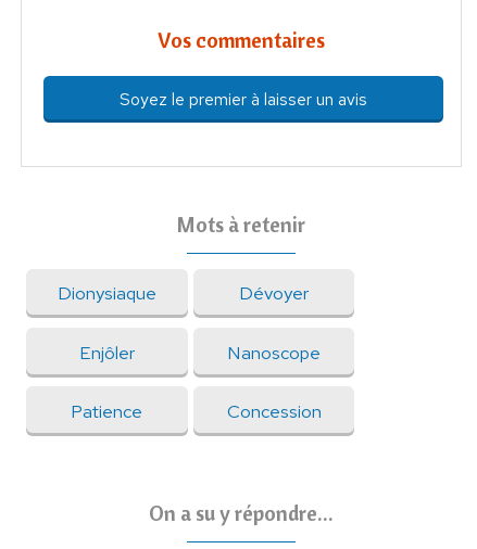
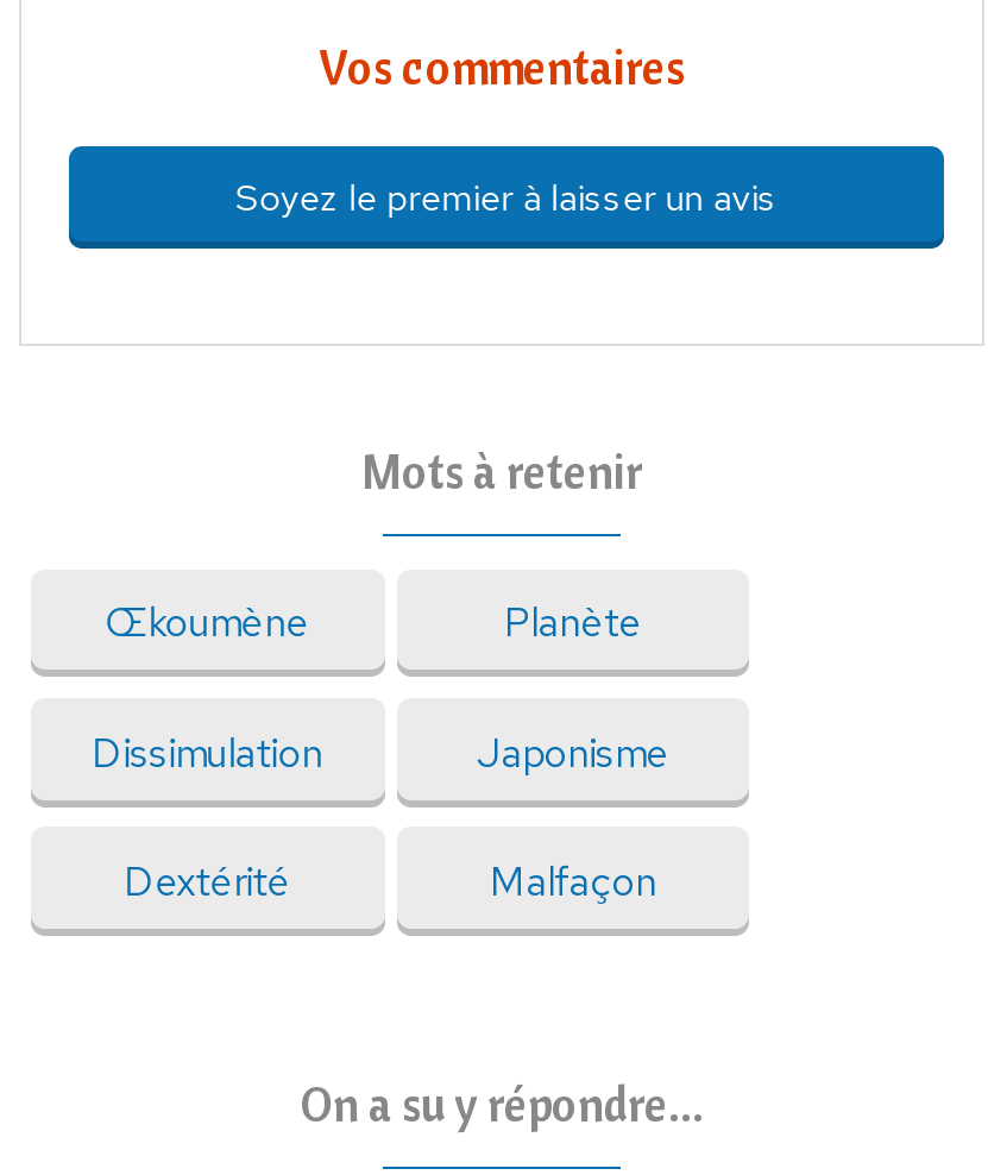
- Dionysiaque
- Dévoyer
+ Œkoumène
+ Planète

- Enjôler
- Nanoscope
+ Dissimulation
+ Japonisme

- Patience
- Concession
+ Dextérité
+ Malfaçon
